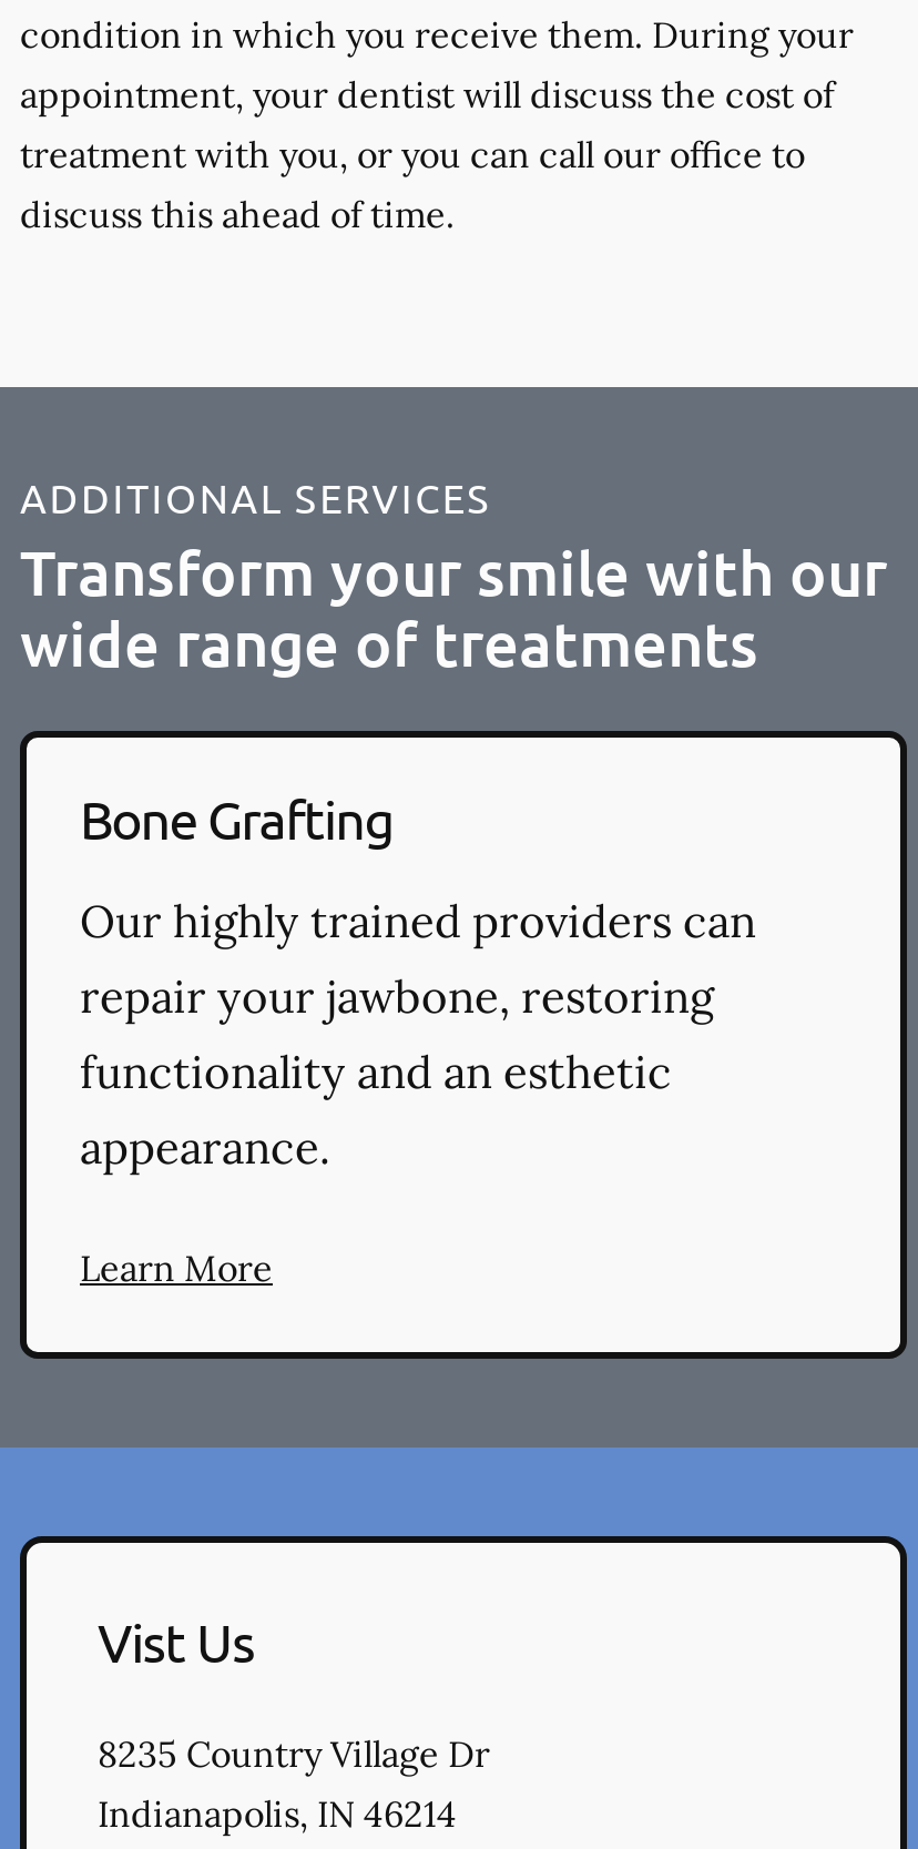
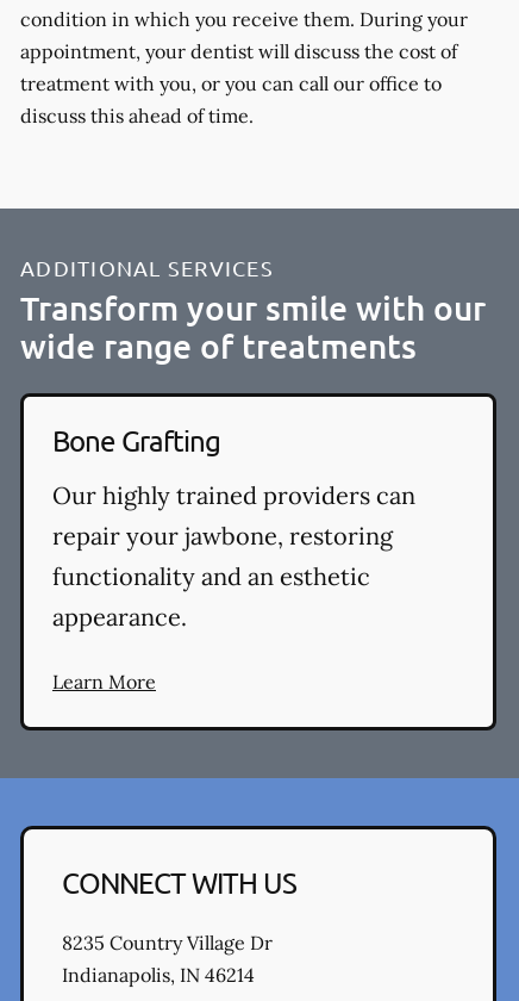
- Vist Us
+ CONNECT WITH US
